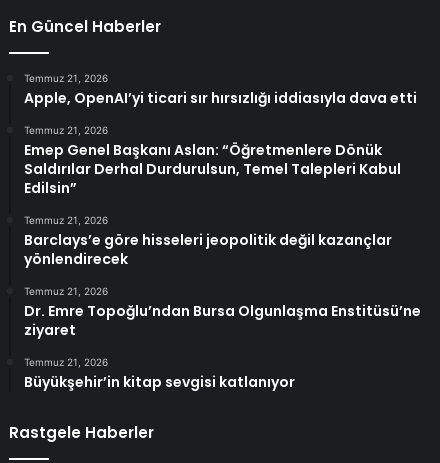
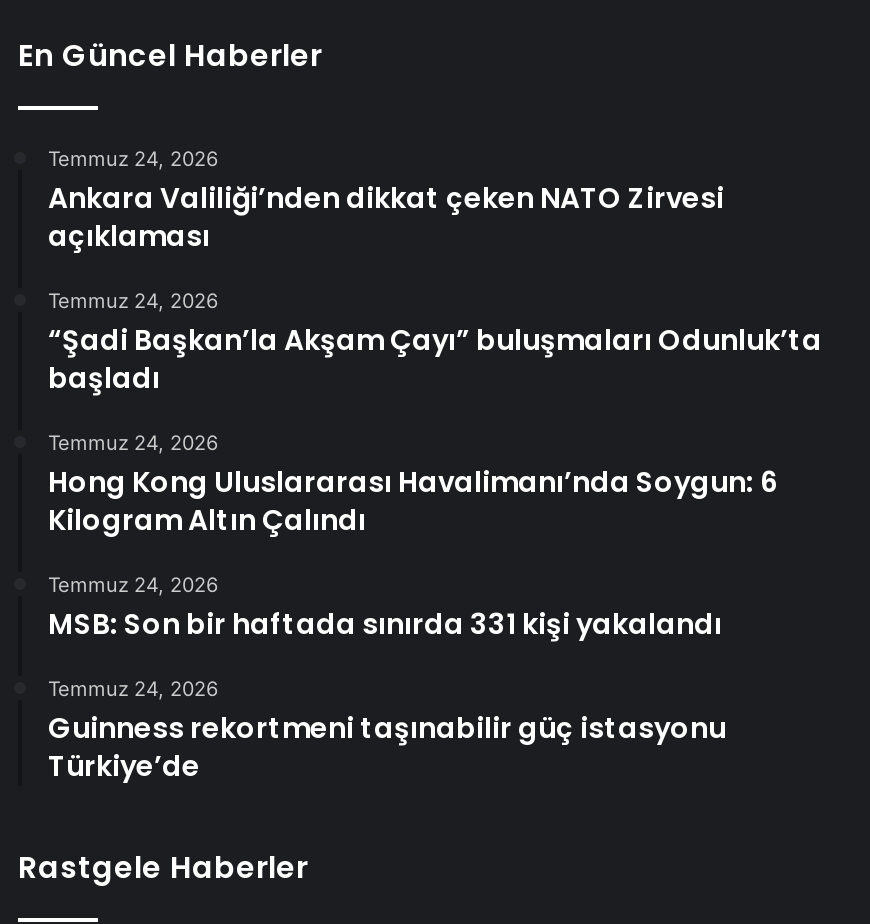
- Temmuz 21, 2026
- Apple, OpenAI’yi ticari sır hırsızlığı iddiasıyla dava etti
+ Temmuz 24, 2026
+ Ankara Valiliği’nden dikkat çeken NATO Zirvesi
+ açıklaması

- Temmuz 21, 2026
- Emep Genel Başkanı Aslan: “Öğretmenlere Dönük
- Saldırılar Derhal Durdurulsun, Temel Talepleri Kabul
- Edilsin”
+ Temmuz 24, 2026
+ “Şadi Başkan’la Akşam Çayı” buluşmaları Odunluk’ta
+ başladı

- Temmuz 21, 2026
- Barclays’e göre hisseleri jeopolitik değil kazançlar
- yönlendirecek
+ Temmuz 24, 2026
+ Hong Kong Uluslararası Havalimanı’nda Soygun: 6
+ Kilogram Altın Çalındı

- Temmuz 21, 2026
- Dr. Emre Topoğlu’ndan Bursa Olgunlaşma Enstitüsü’ne
- ziyaret
+ Temmuz 24, 2026
+ MSB: Son bir haftada sınırda 331 kişi yakalandı

- Temmuz 21, 2026
- Büyükşehir’in kitap sevgisi katlanıyor
+ Temmuz 24, 2026
+ Guinness rekortmeni taşınabilir güç istasyonu
+ Türkiye’de
